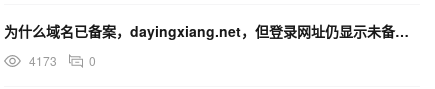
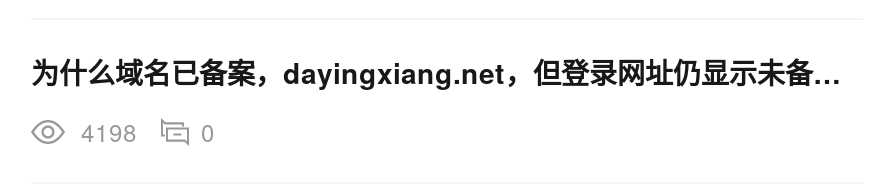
- 4173 0
+ 4198 0
